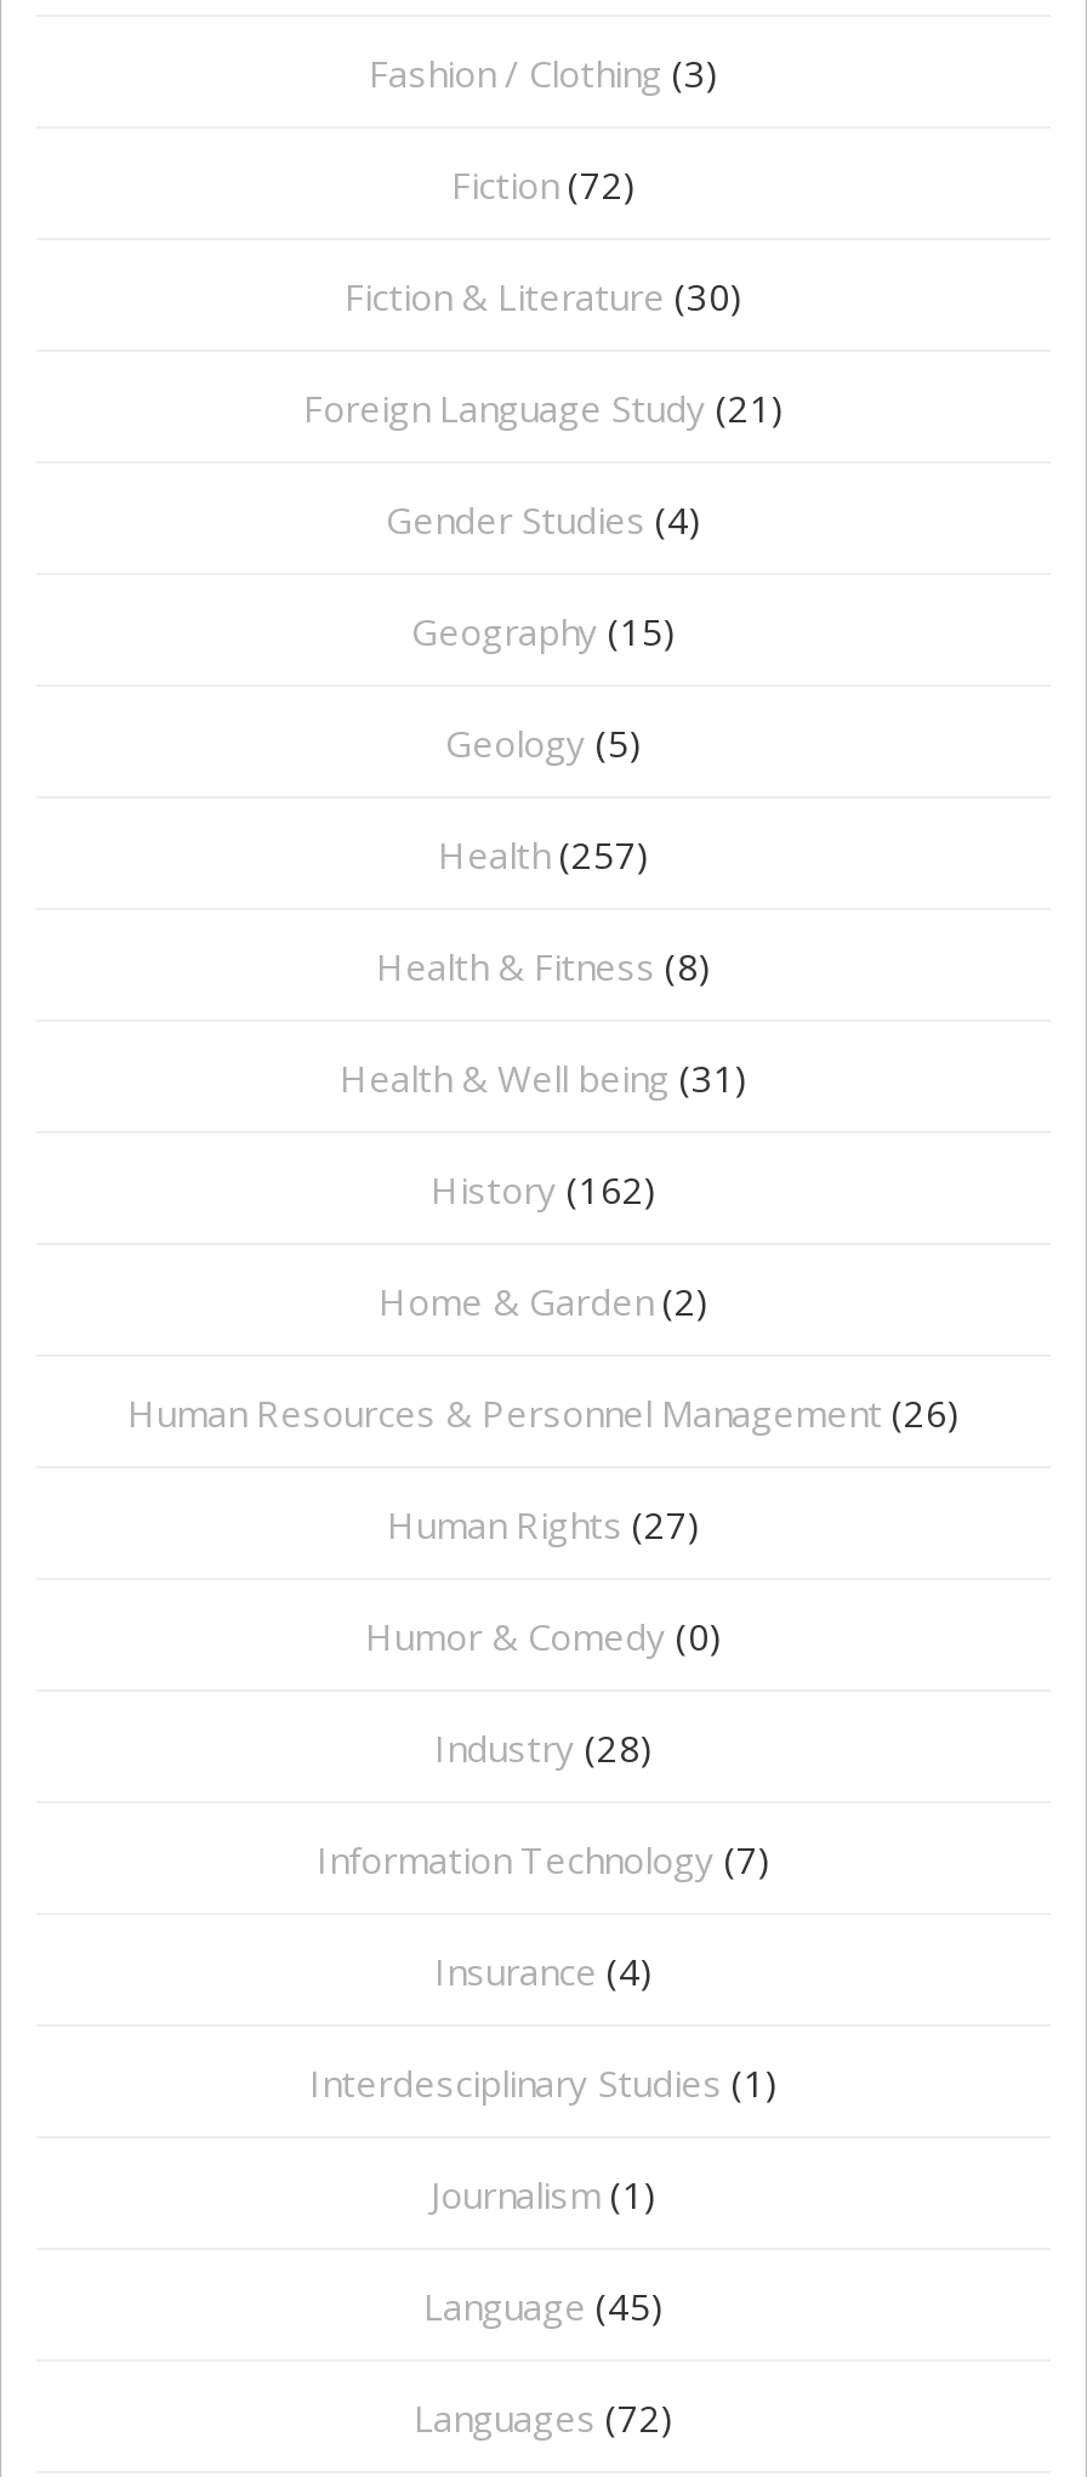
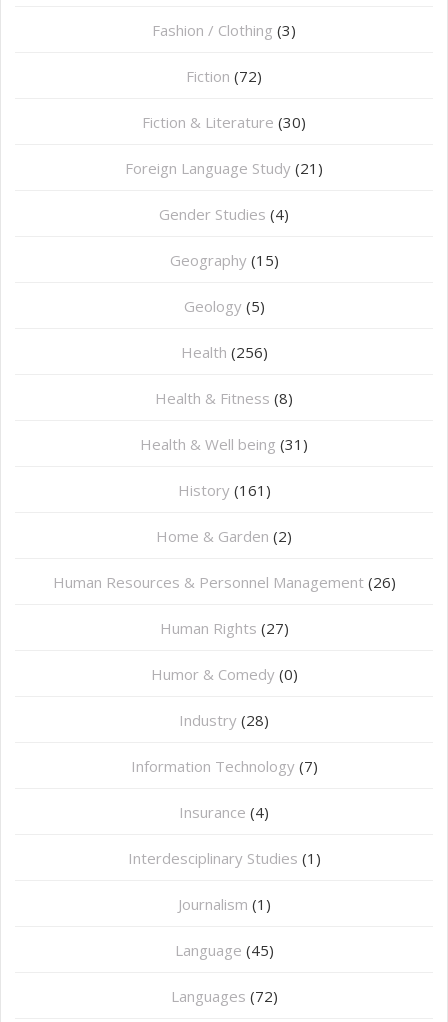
- Health (257)
+ Health (256)

- History (162)
+ History (161)
